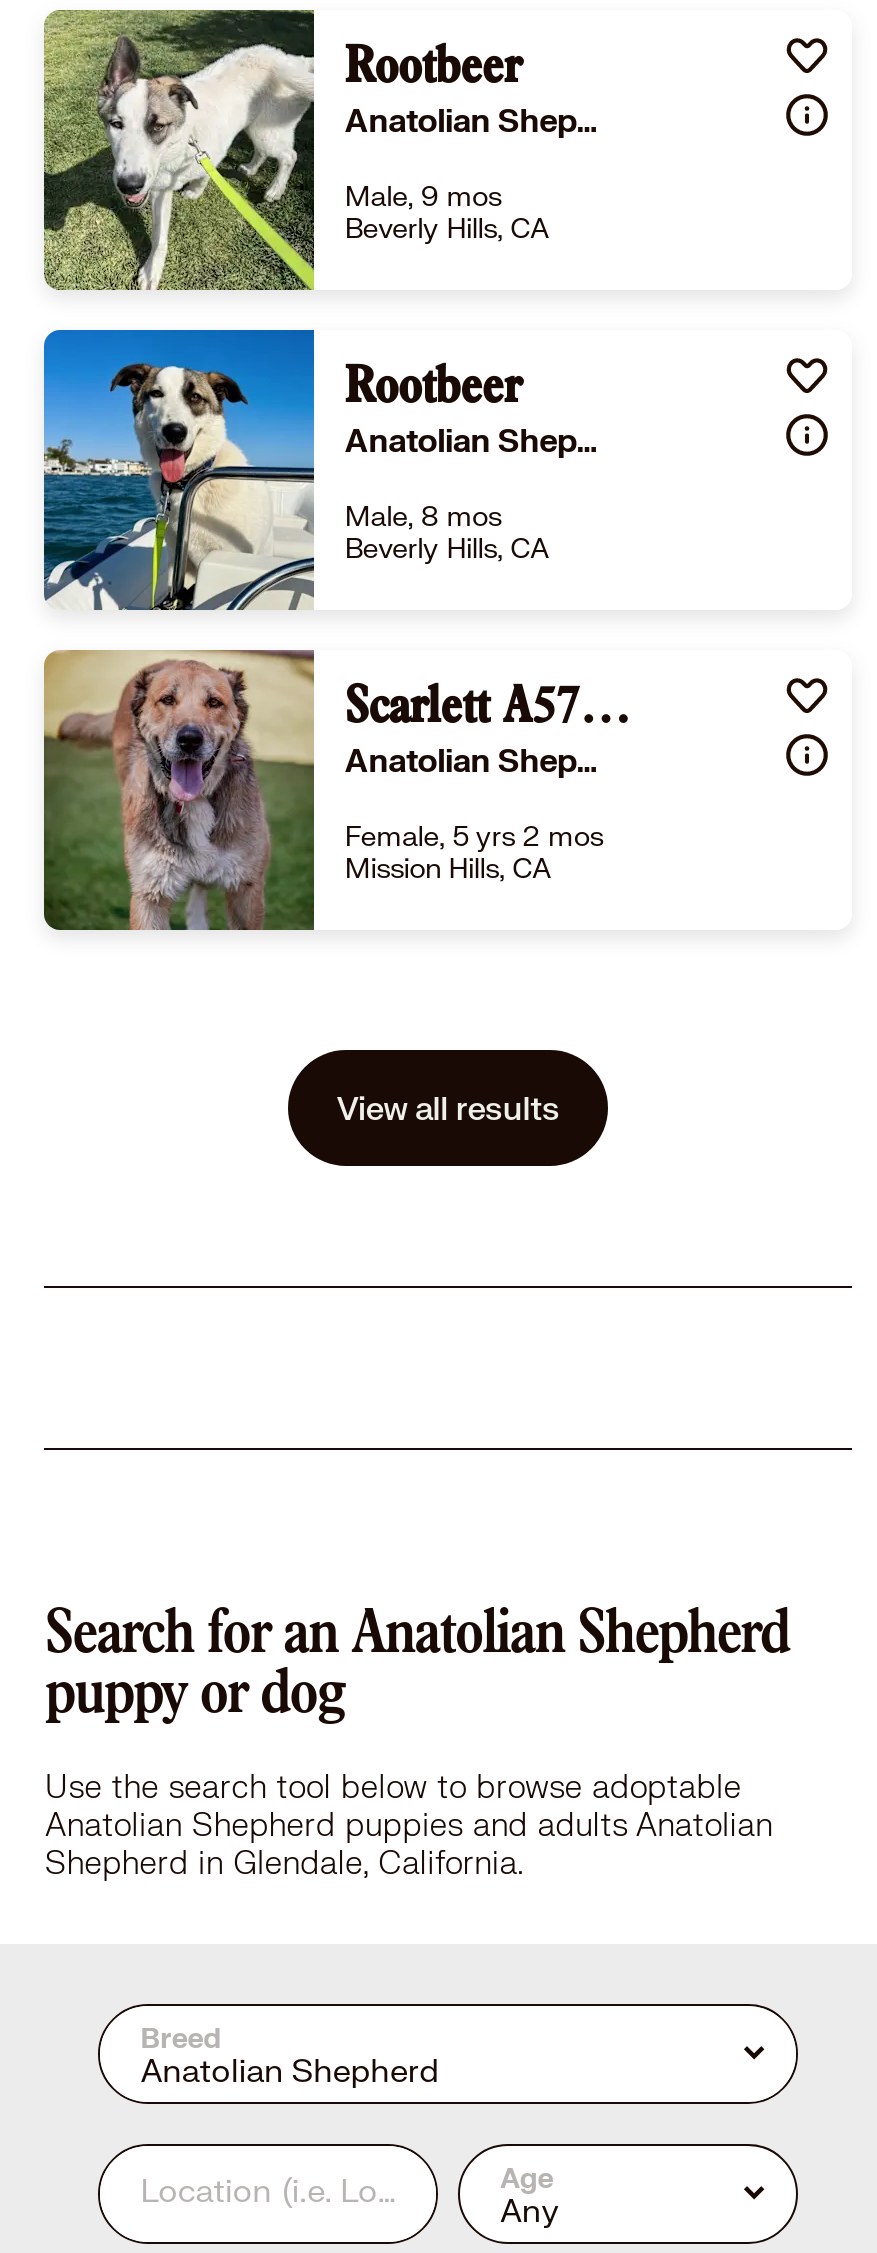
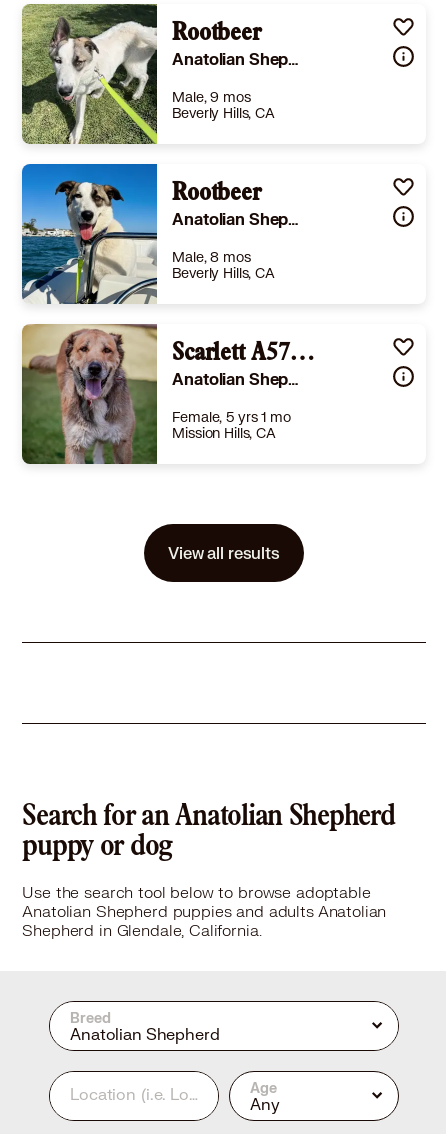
- Female, 5 yrs 2 mos
+ Female, 5 yrs 1 mo
